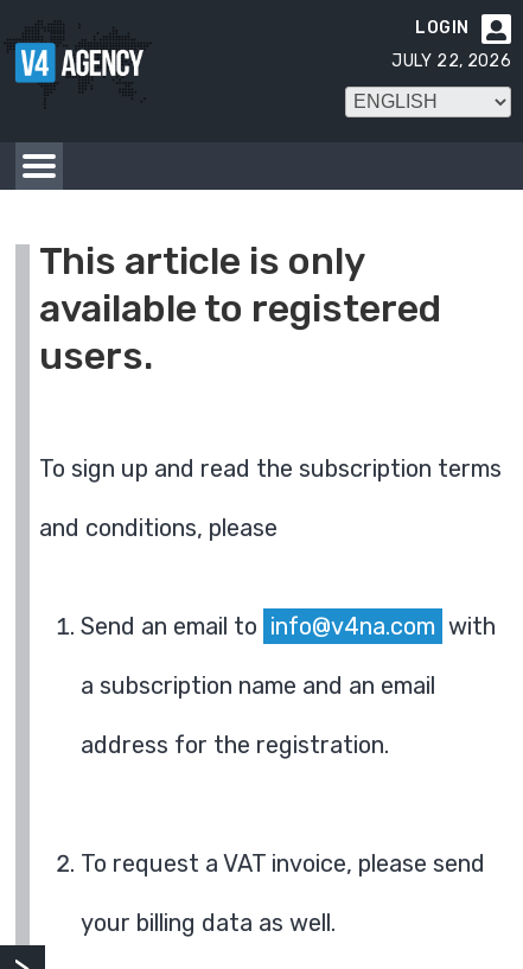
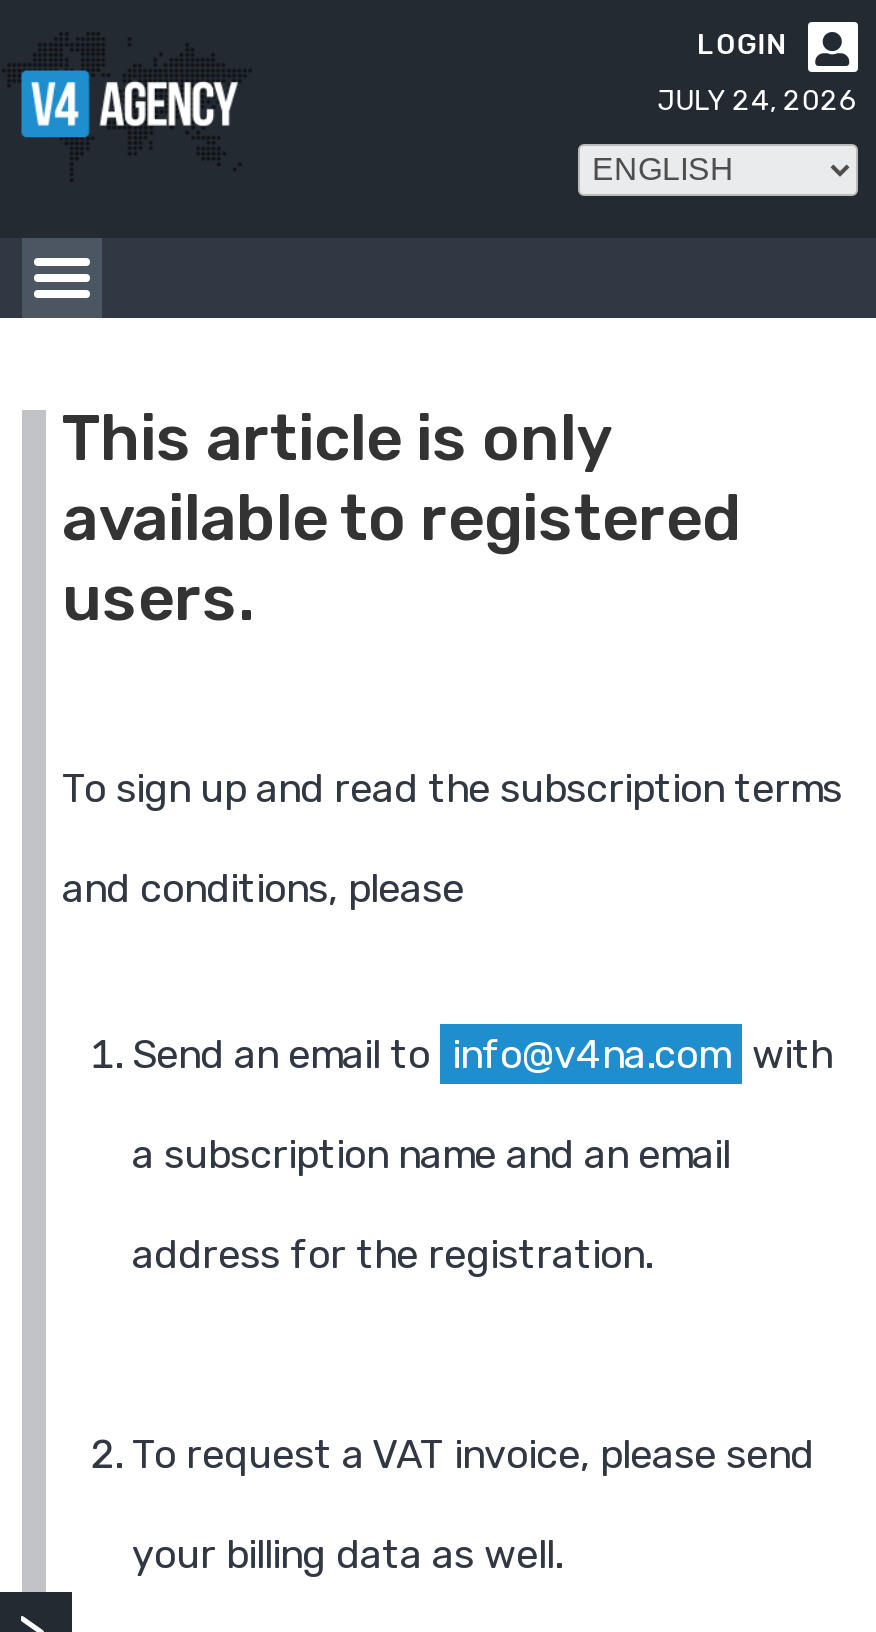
- JULY 22, 2026
+ JULY 24, 2026
